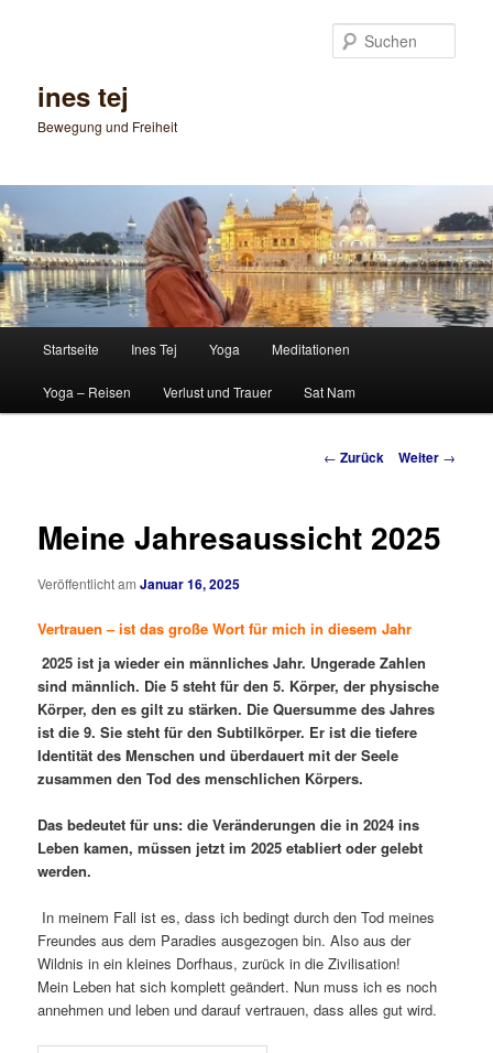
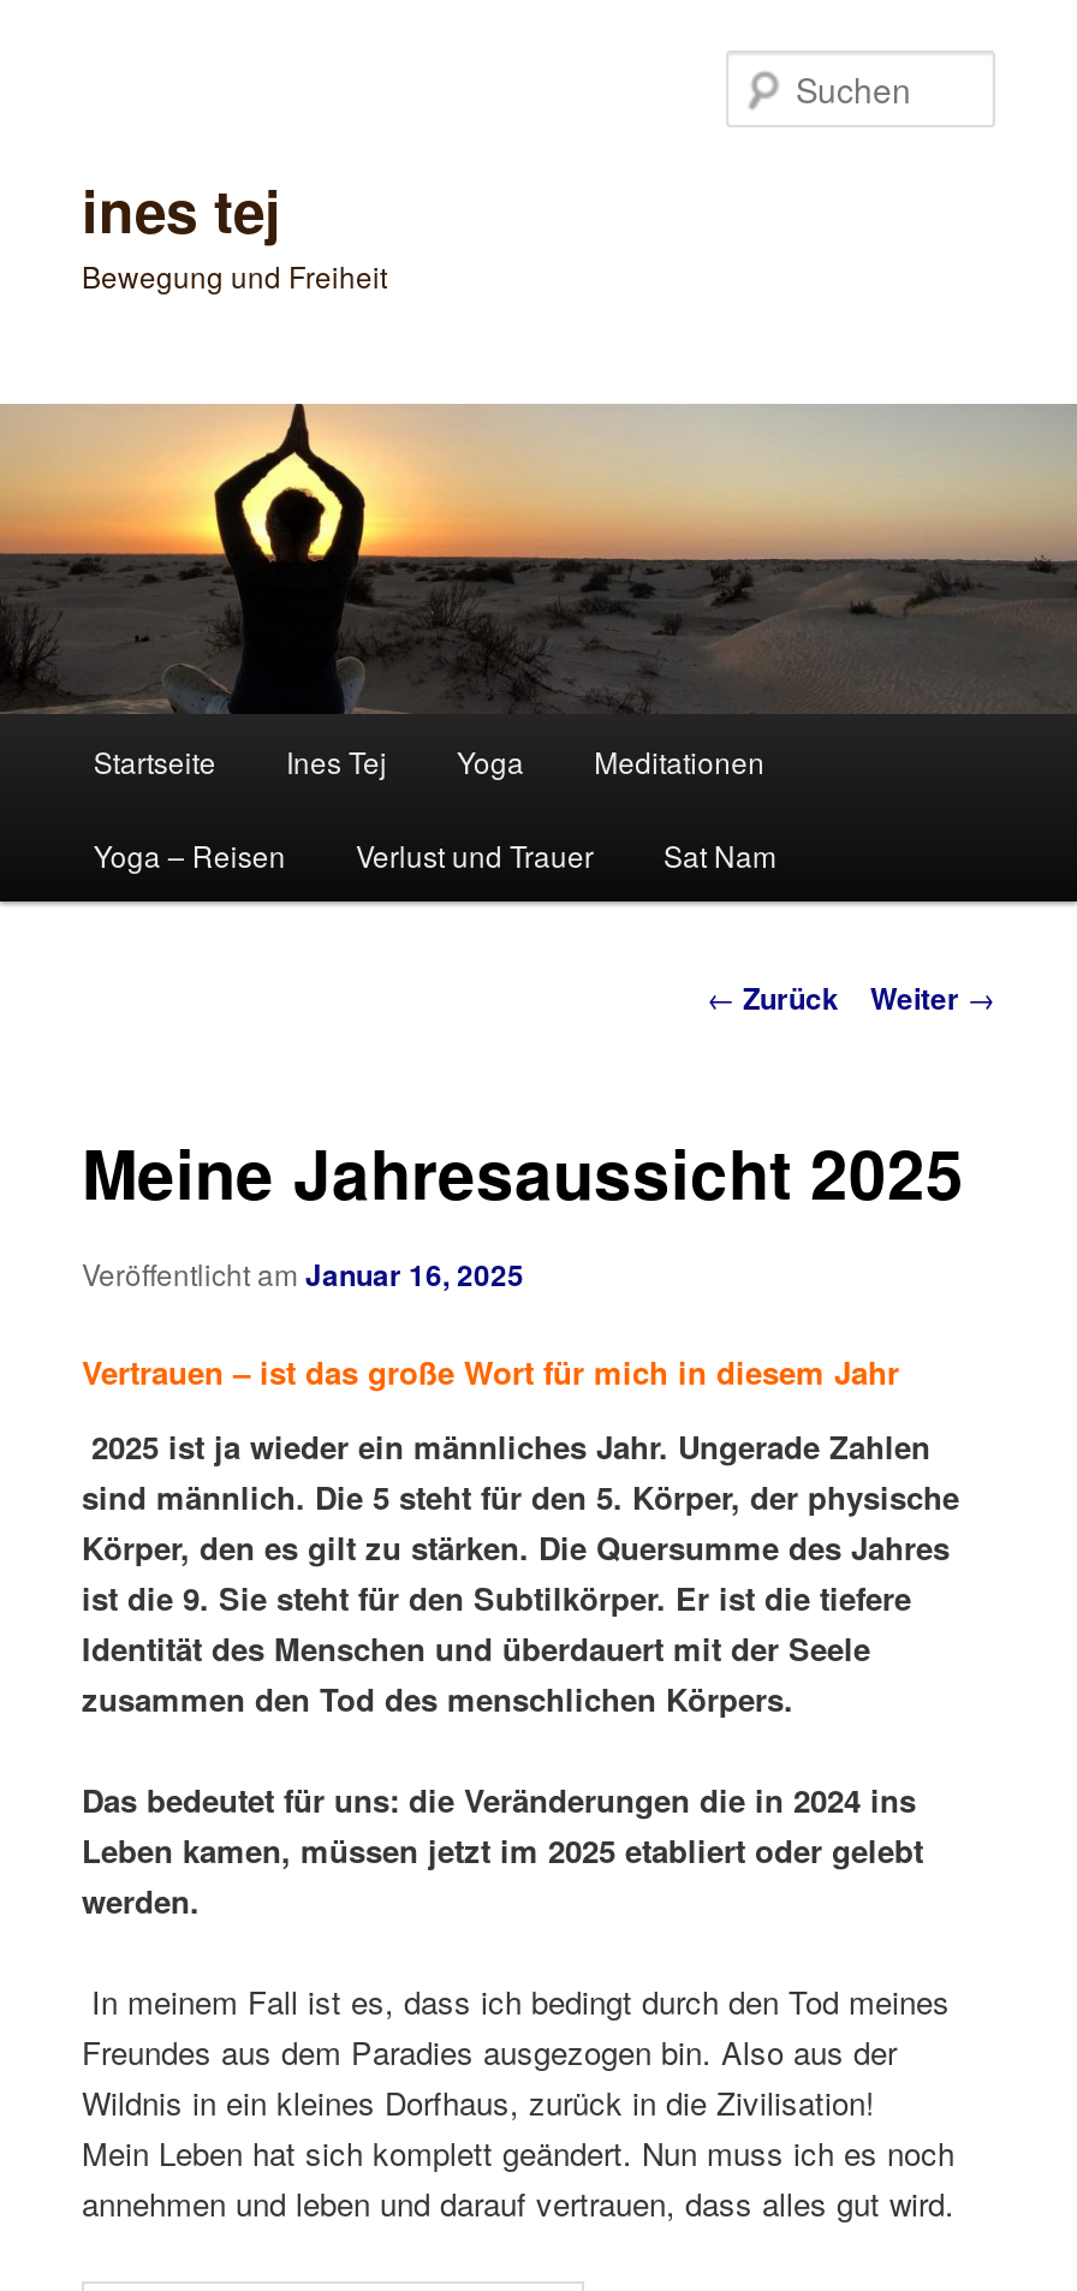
- [image]
+ [image]
